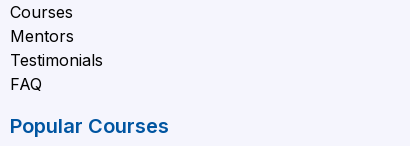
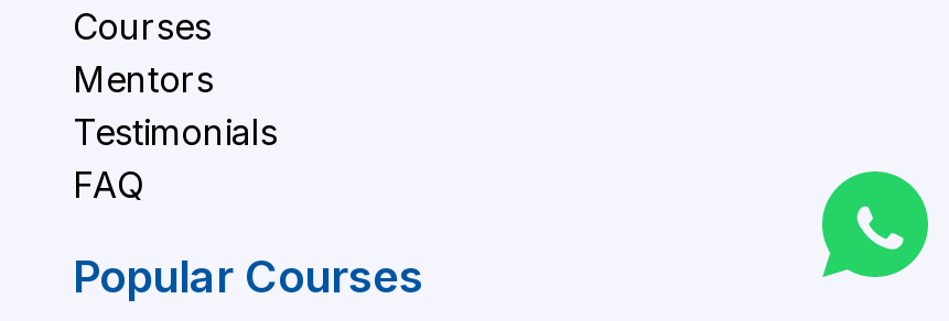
+ [image]
